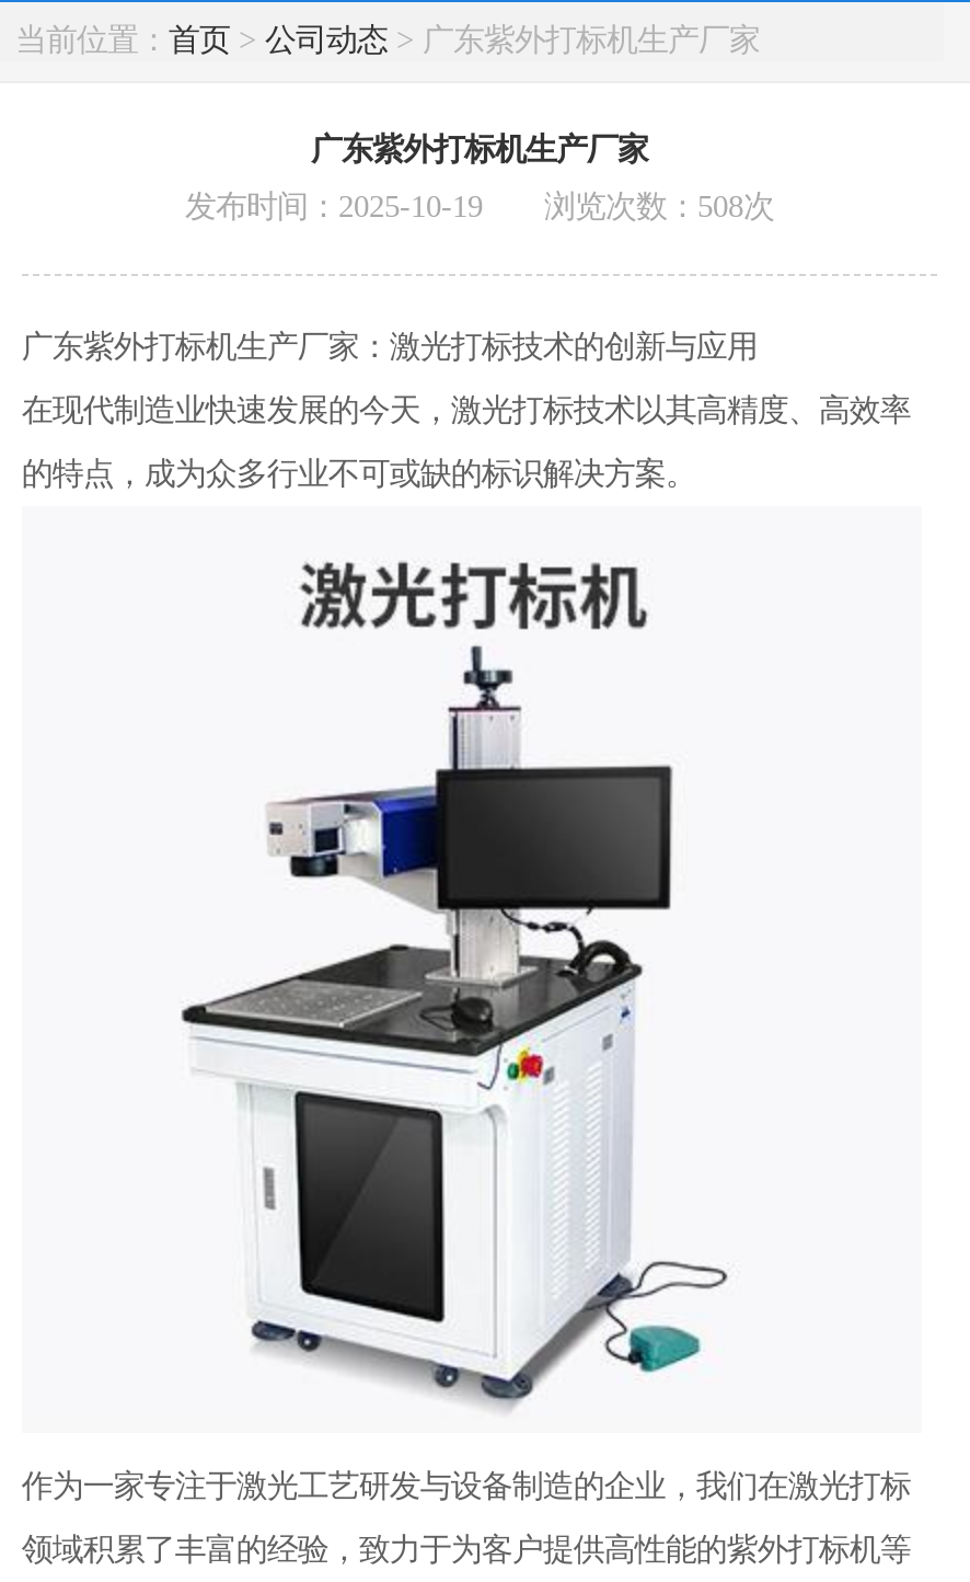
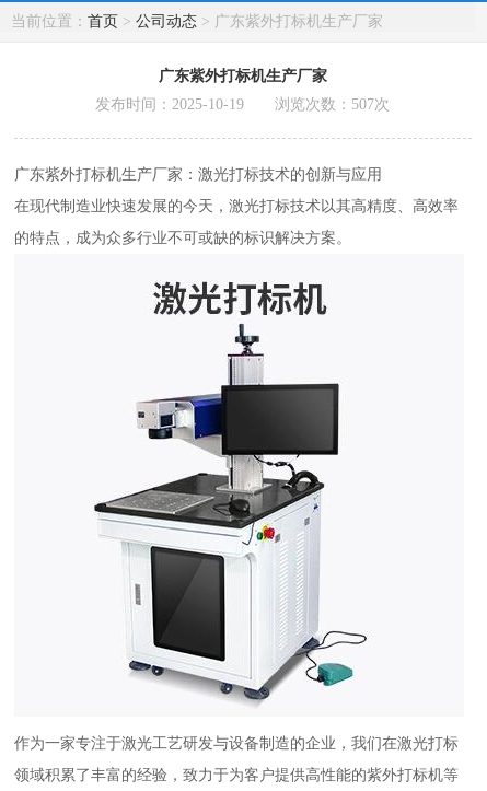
- 发布时间：2025-10-19 浏览次数：508次
+ 发布时间：2025-10-19 浏览次数：507次
